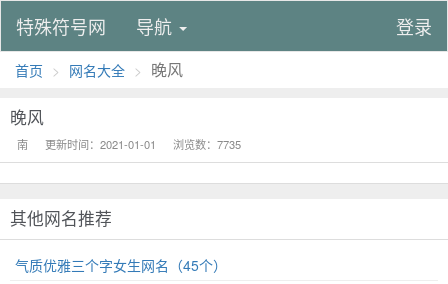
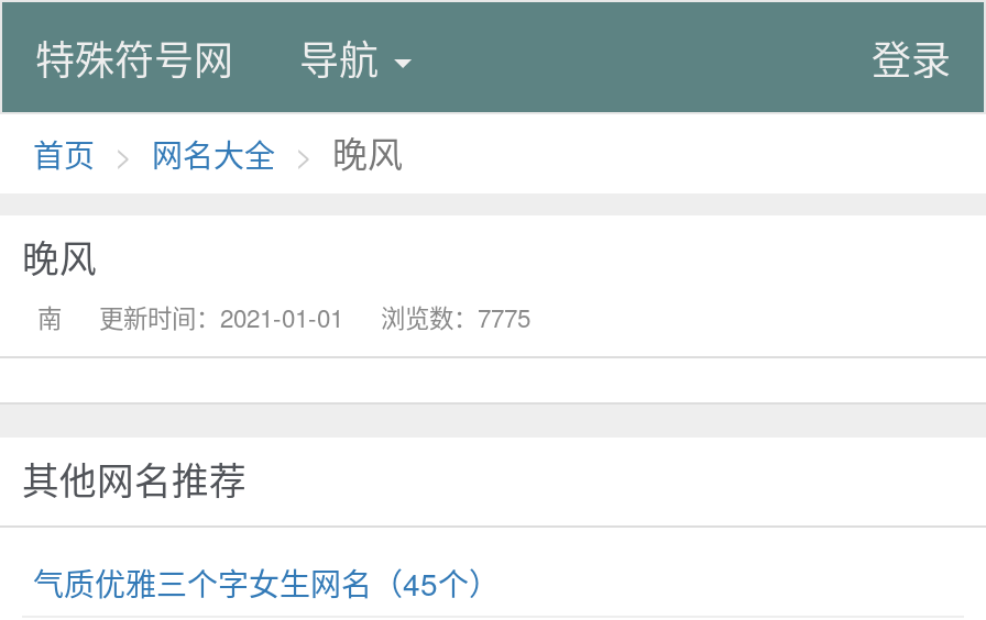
- 南 更新时间：2021-01-01 浏览数：7735
+ 南 更新时间：2021-01-01 浏览数：7775
